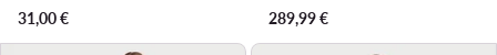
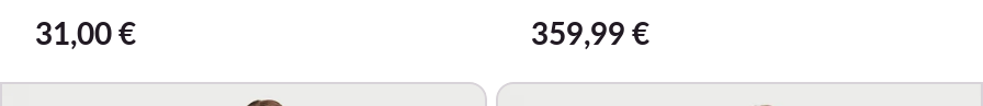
- 289,99 €
+ 359,99 €
